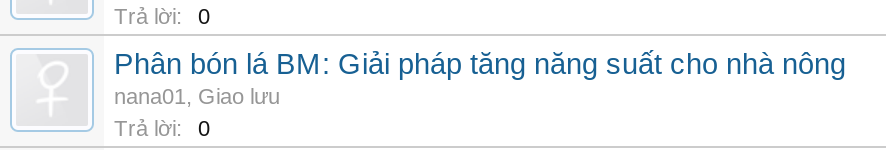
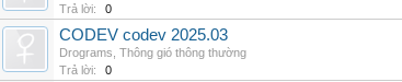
- Phân bón lá BM: Giải pháp tăng năng suất cho nhà nông
- nana01, Giao lưu
+ CODEV codev 2025.03
+ Drograms, Thông gió thông thường
